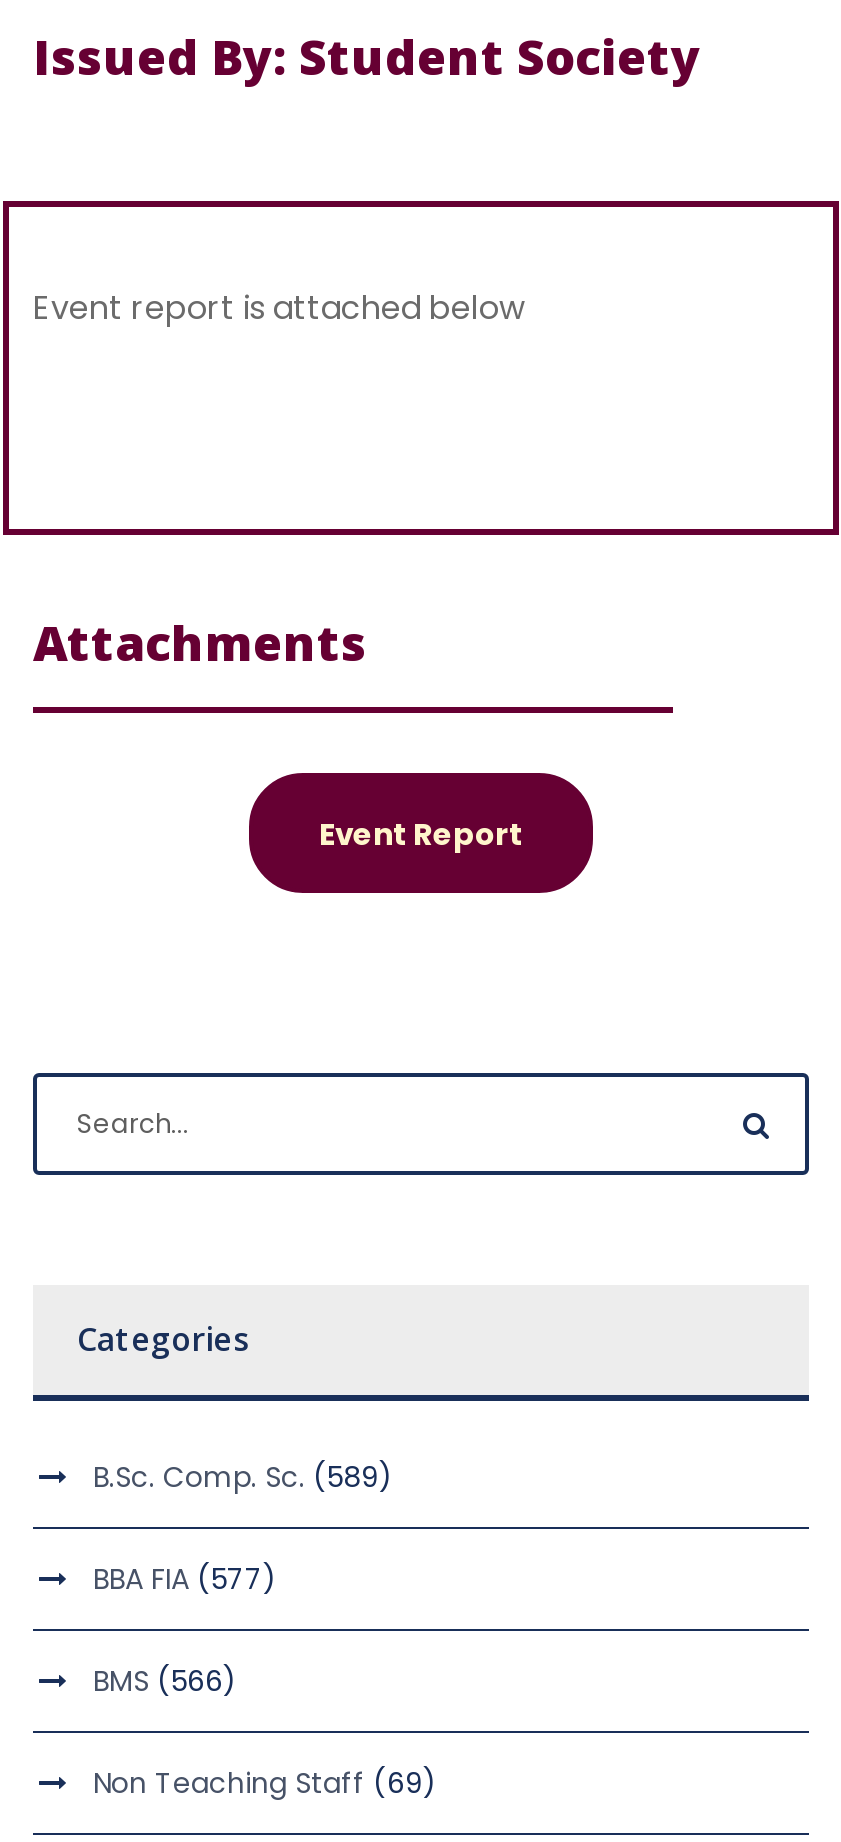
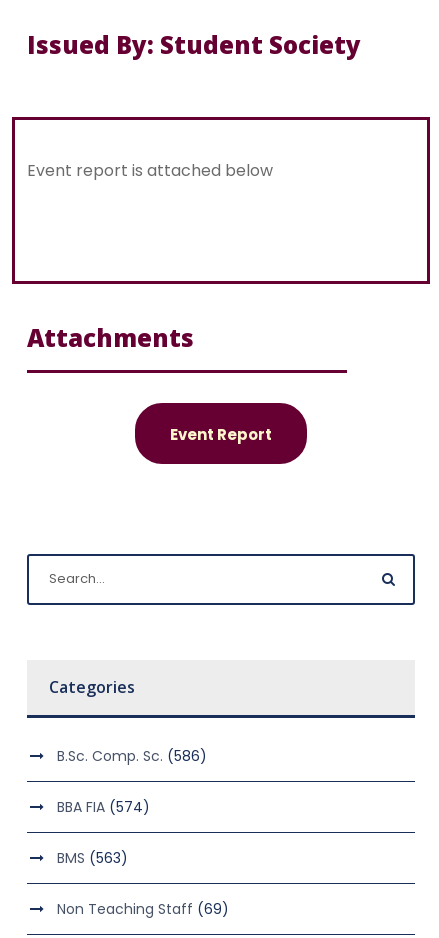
- B.Sc. Comp. Sc. (589)
+ B.Sc. Comp. Sc. (586)

- BBA FIA (577)
+ BBA FIA (574)

- BMS (566)
+ BMS (563)
